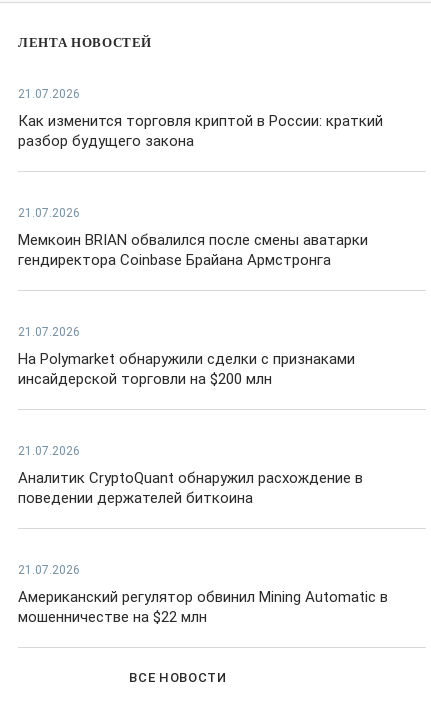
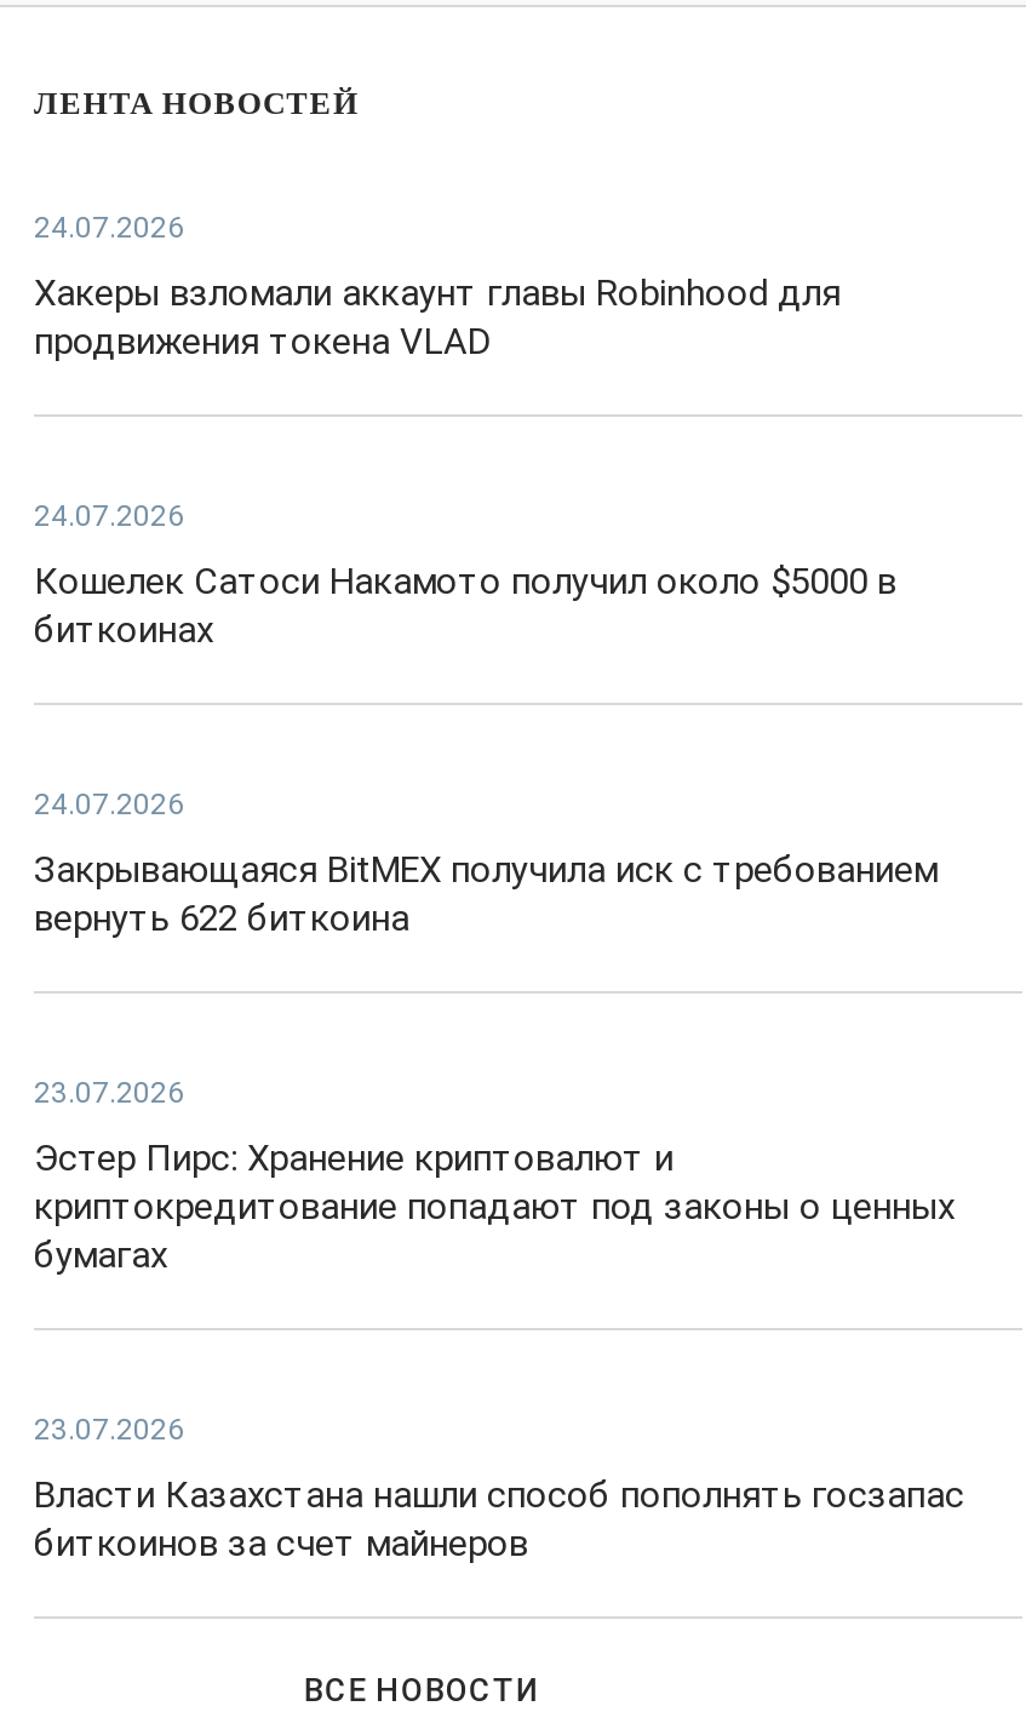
- 21.07.2026
+ 24.07.2026

- Как изменится торговля криптой в России: краткий
- разбор будущего закона
+ Хакеры взломали аккаунт главы Robinhood для
+ продвижения токена VLAD

- 21.07.2026
+ 24.07.2026

- Мемкоин BRIAN обвалился после смены аватарки
- гендиректора Coinbase Брайана Армстронга
+ Кошелек Сатоси Накамото получил около $5000 в
+ биткоинах

- 21.07.2026
+ 24.07.2026

- На Polymarket обнаружили сделки с признаками
- инсайдерской торговли на $200 млн
+ Закрывающаяся BitMEX получила иск с требованием
+ вернуть 622 биткоина

- 21.07.2026
+ 23.07.2026

- Аналитик CryptoQuant обнаружил расхождение в
- поведении держателей биткоина
+ Эстер Пирс: Хранение криптовалют и
+ криптокредитование попадают под законы о ценных
+ бумагах

- 21.07.2026
+ 23.07.2026

- Американский регулятор обвинил Mining Automatic в
- мошенничестве на $22 млн
+ Власти Казахстана нашли способ пополнять госзапас
+ биткоинов за счет майнеров
